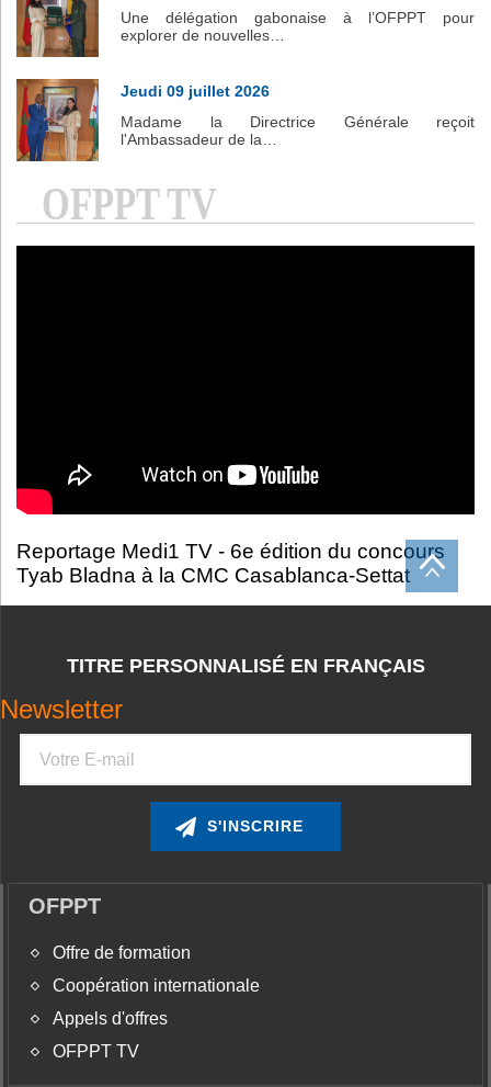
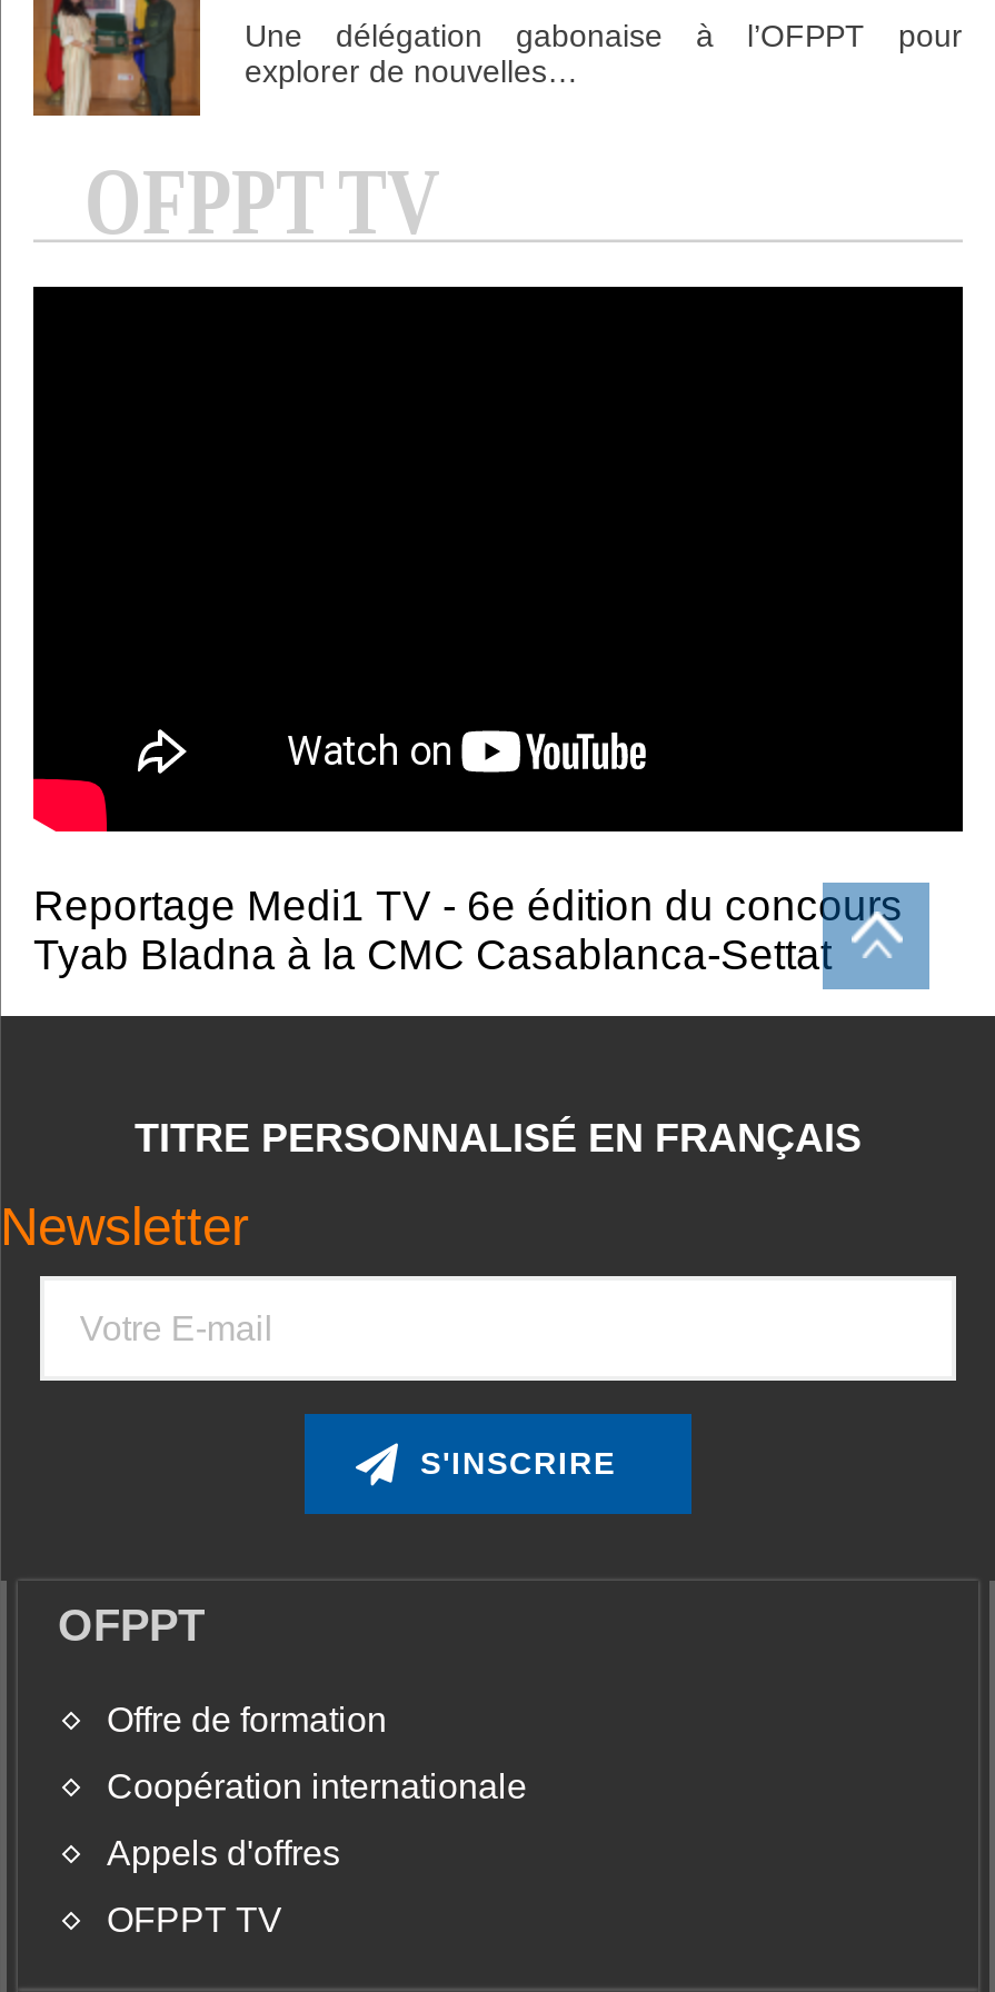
- [image]
- Jeudi 09 juillet 2026
- Madame la Directrice Générale reçoit
- l'Ambassadeur de la…
